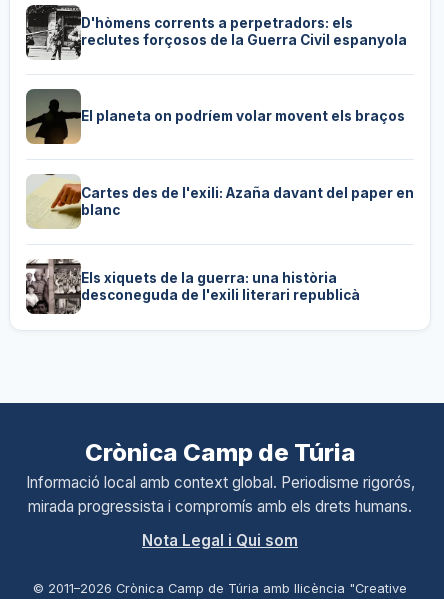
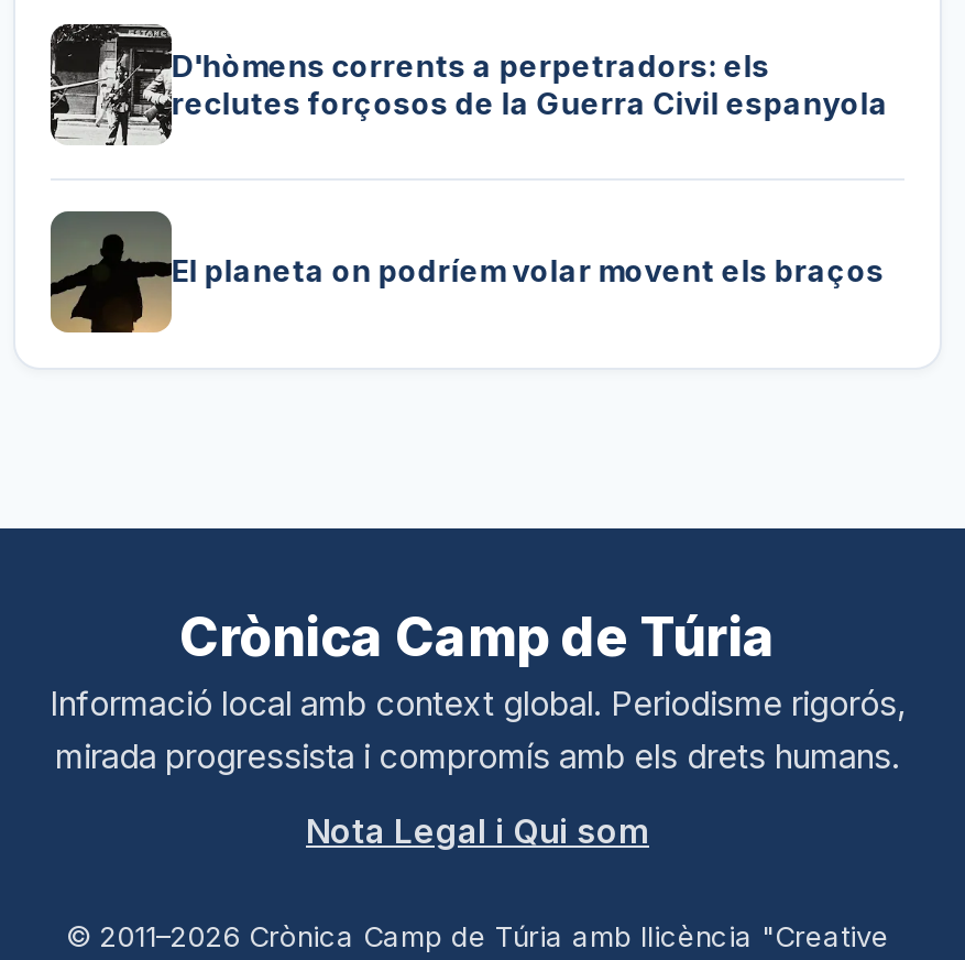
- [image]
- Cartes des de l'exili: Azaña davant del paper en
- blanc

- [image]
- Els xiquets de la guerra: una història
- desconeguda de l'exili literari republicà
